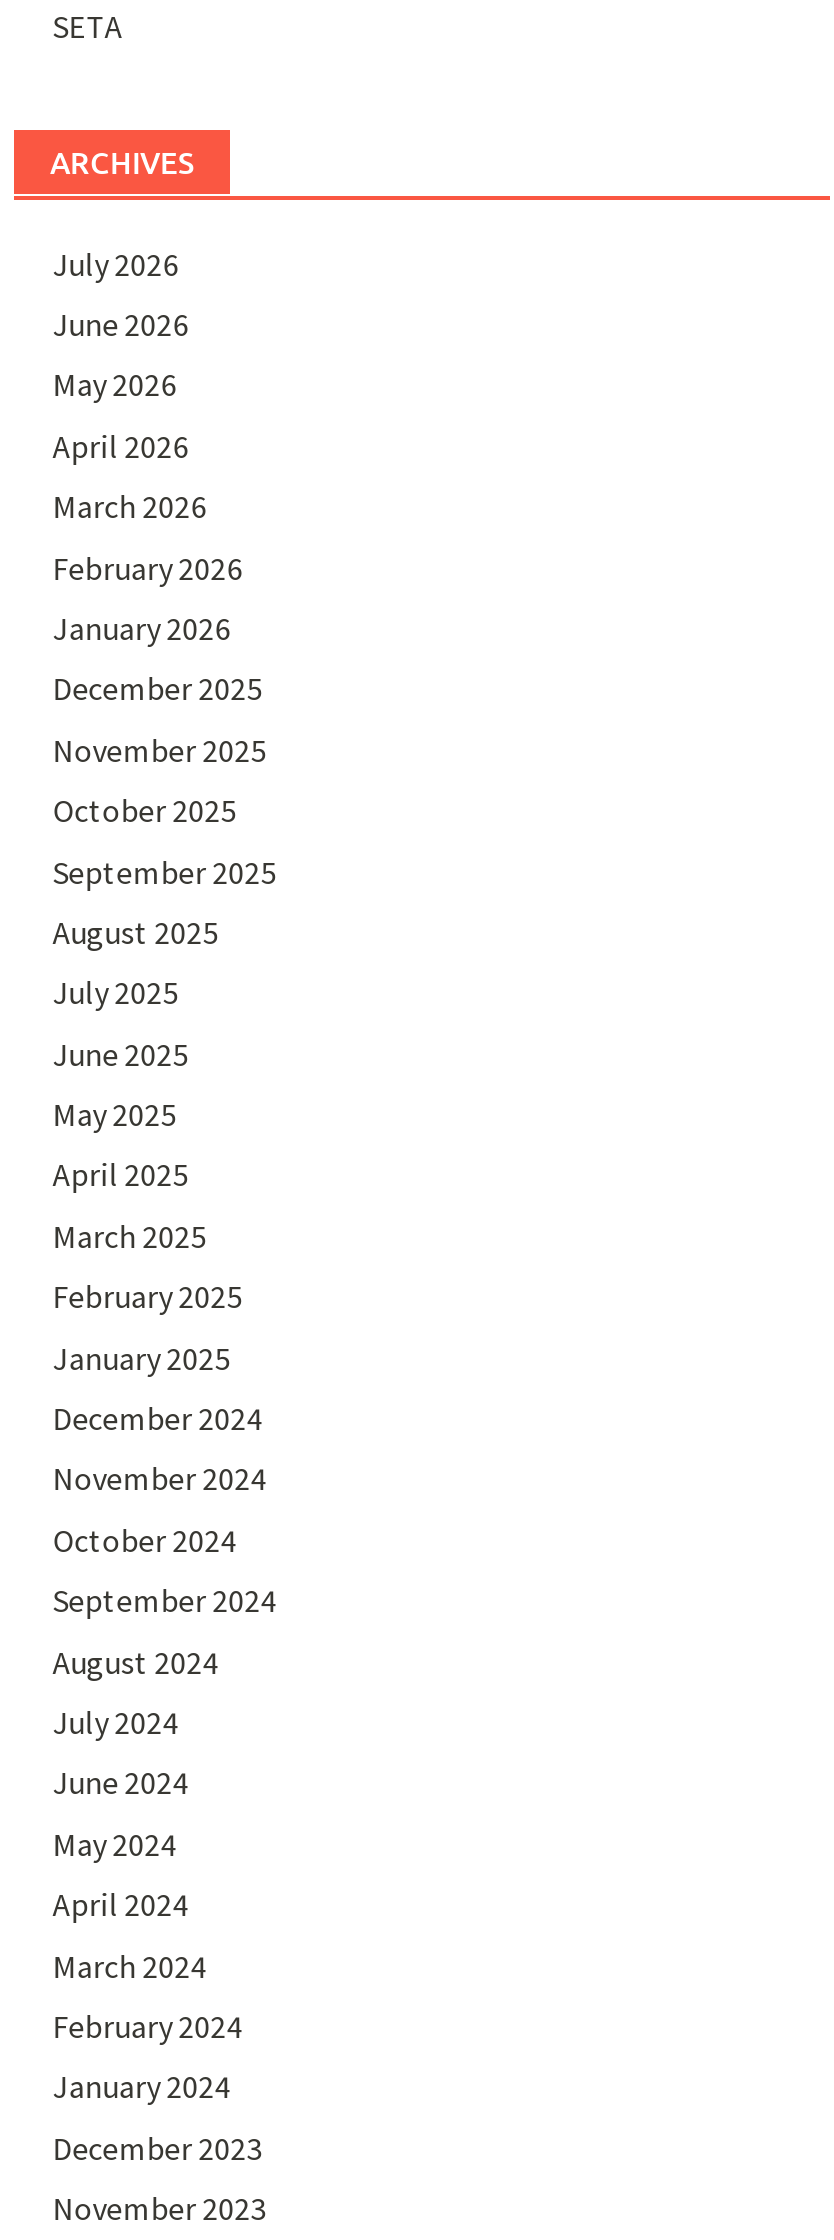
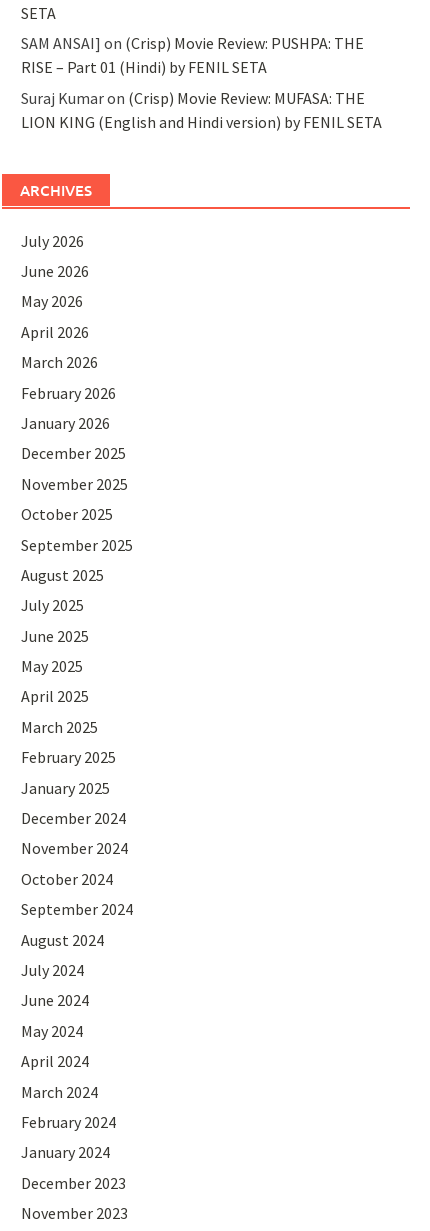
+ SAM ANSAI] on (Crisp) Movie Review: PUSHPA: THE
+ RISE – Part 01 (Hindi) by FENIL SETA
+ Suraj Kumar on (Crisp) Movie Review: MUFASA: THE
+ LION KING (English and Hindi version) by FENIL SETA
